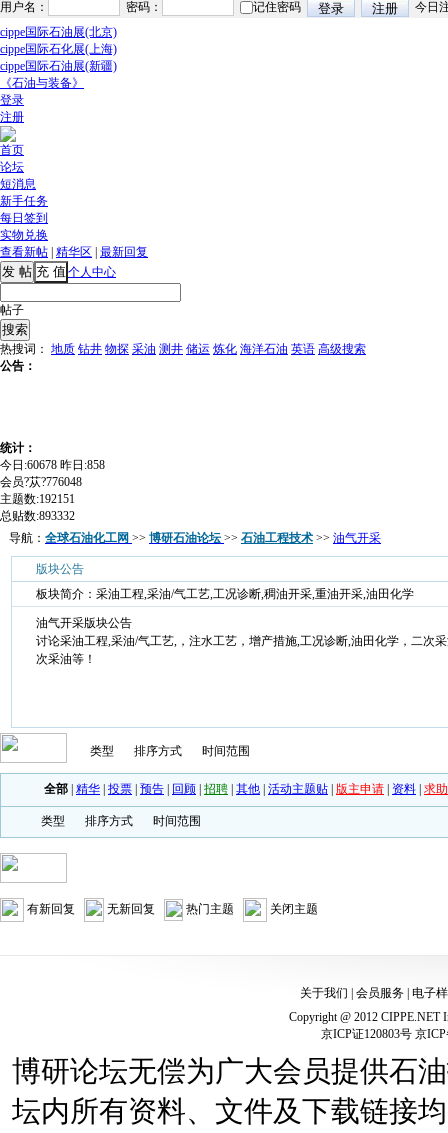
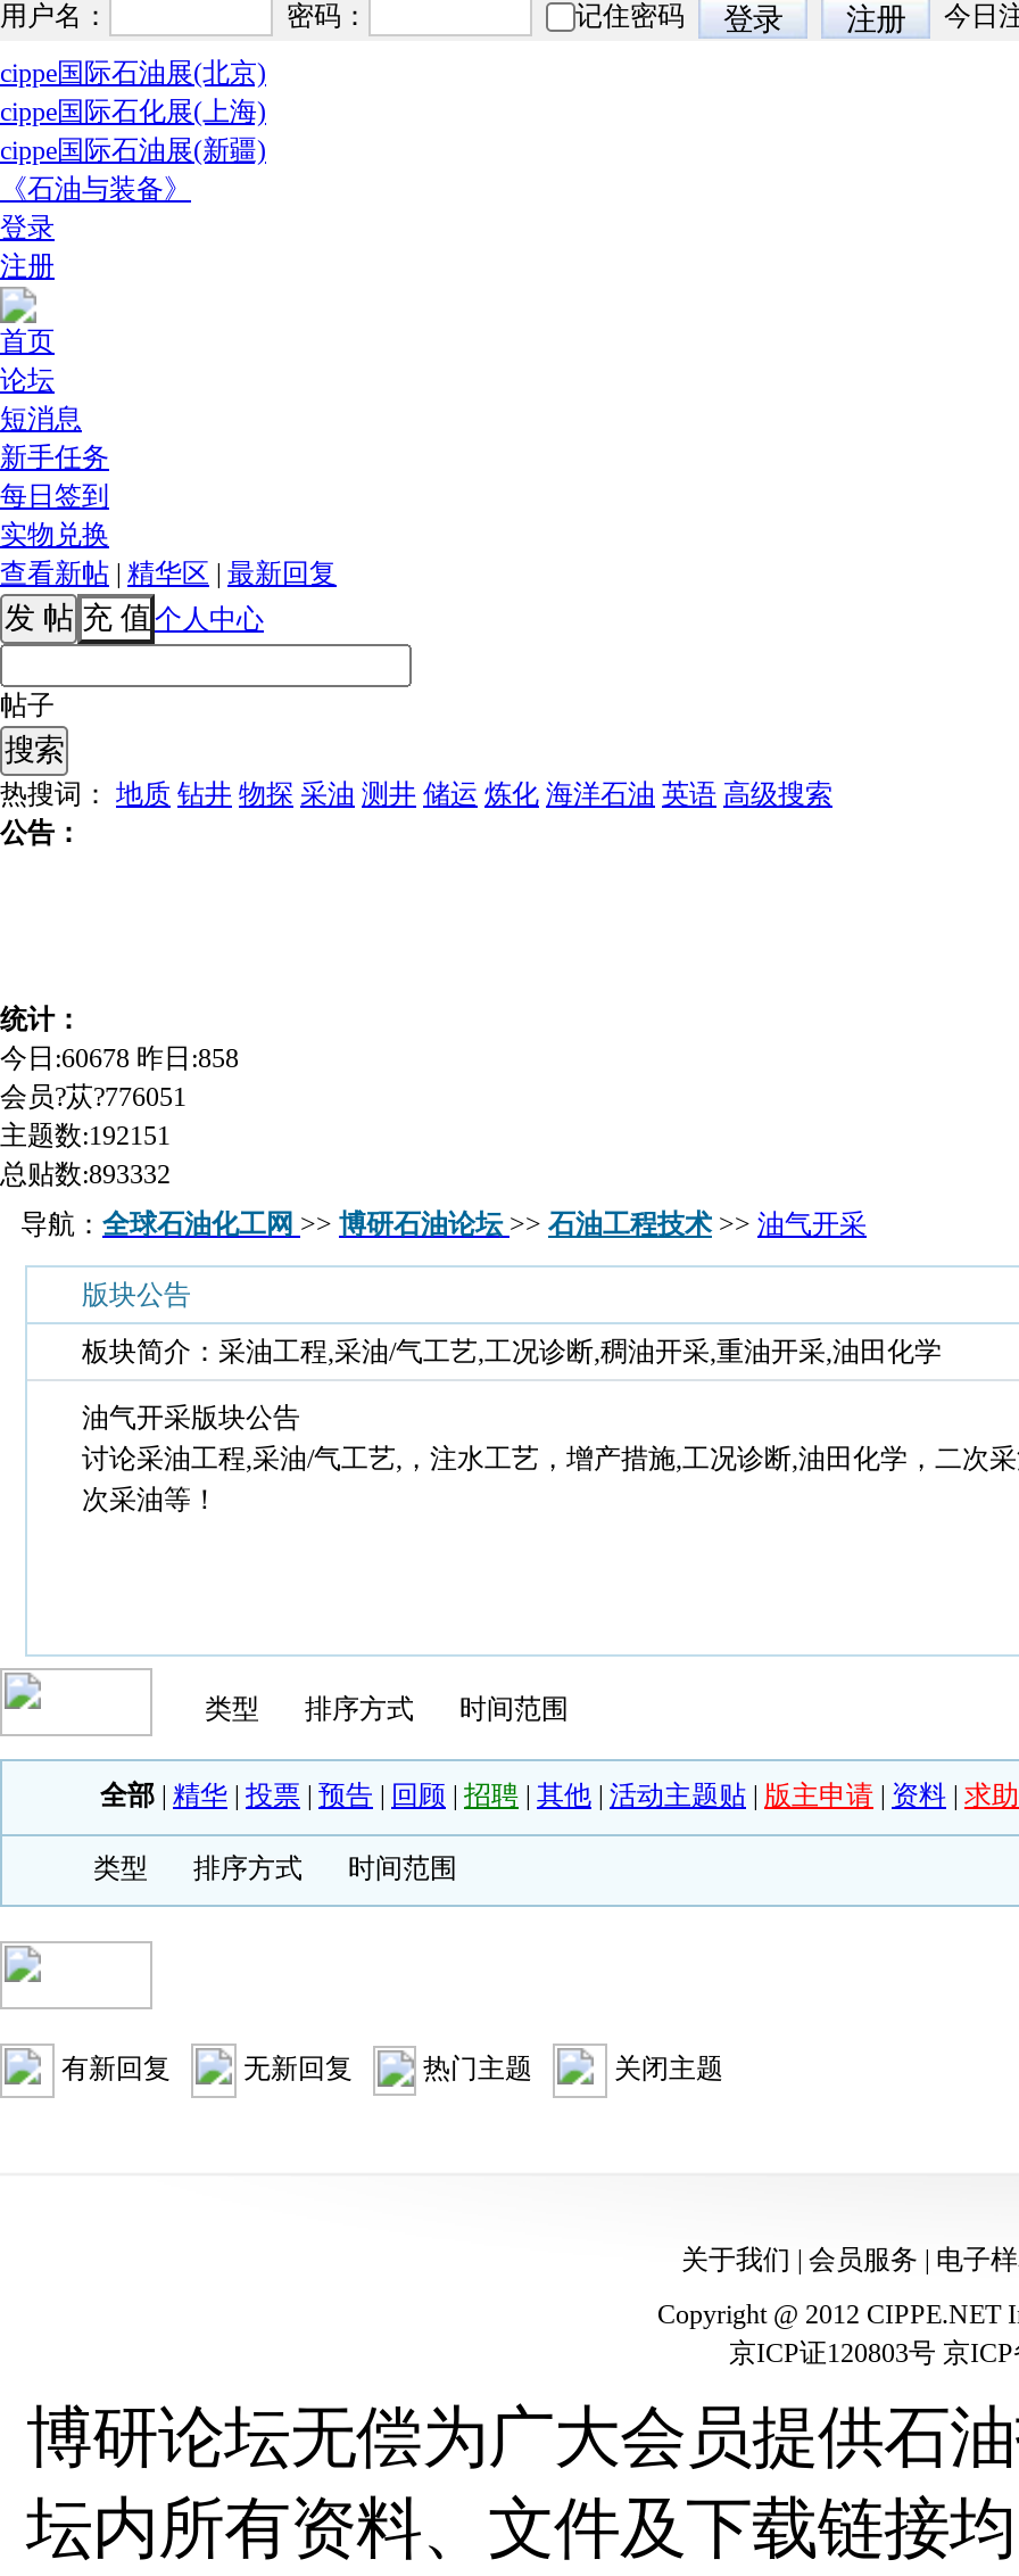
- 会员?苁?776048
+ 会员?苁?776051
